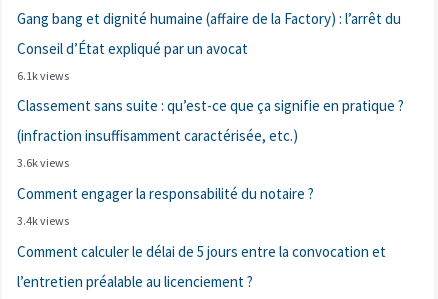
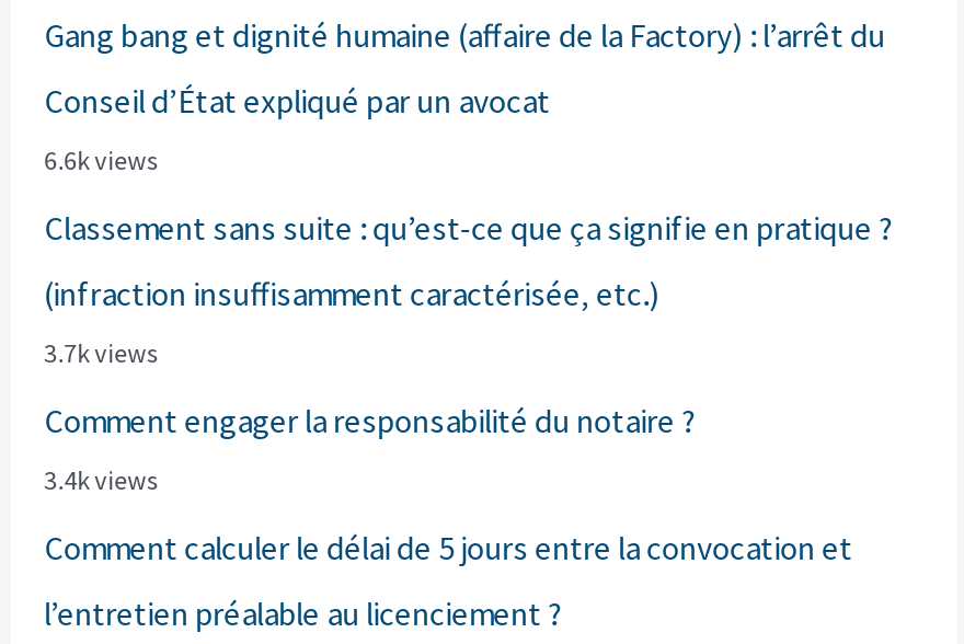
- 6.1k views
+ 6.6k views

- 3.6k views
+ 3.7k views
